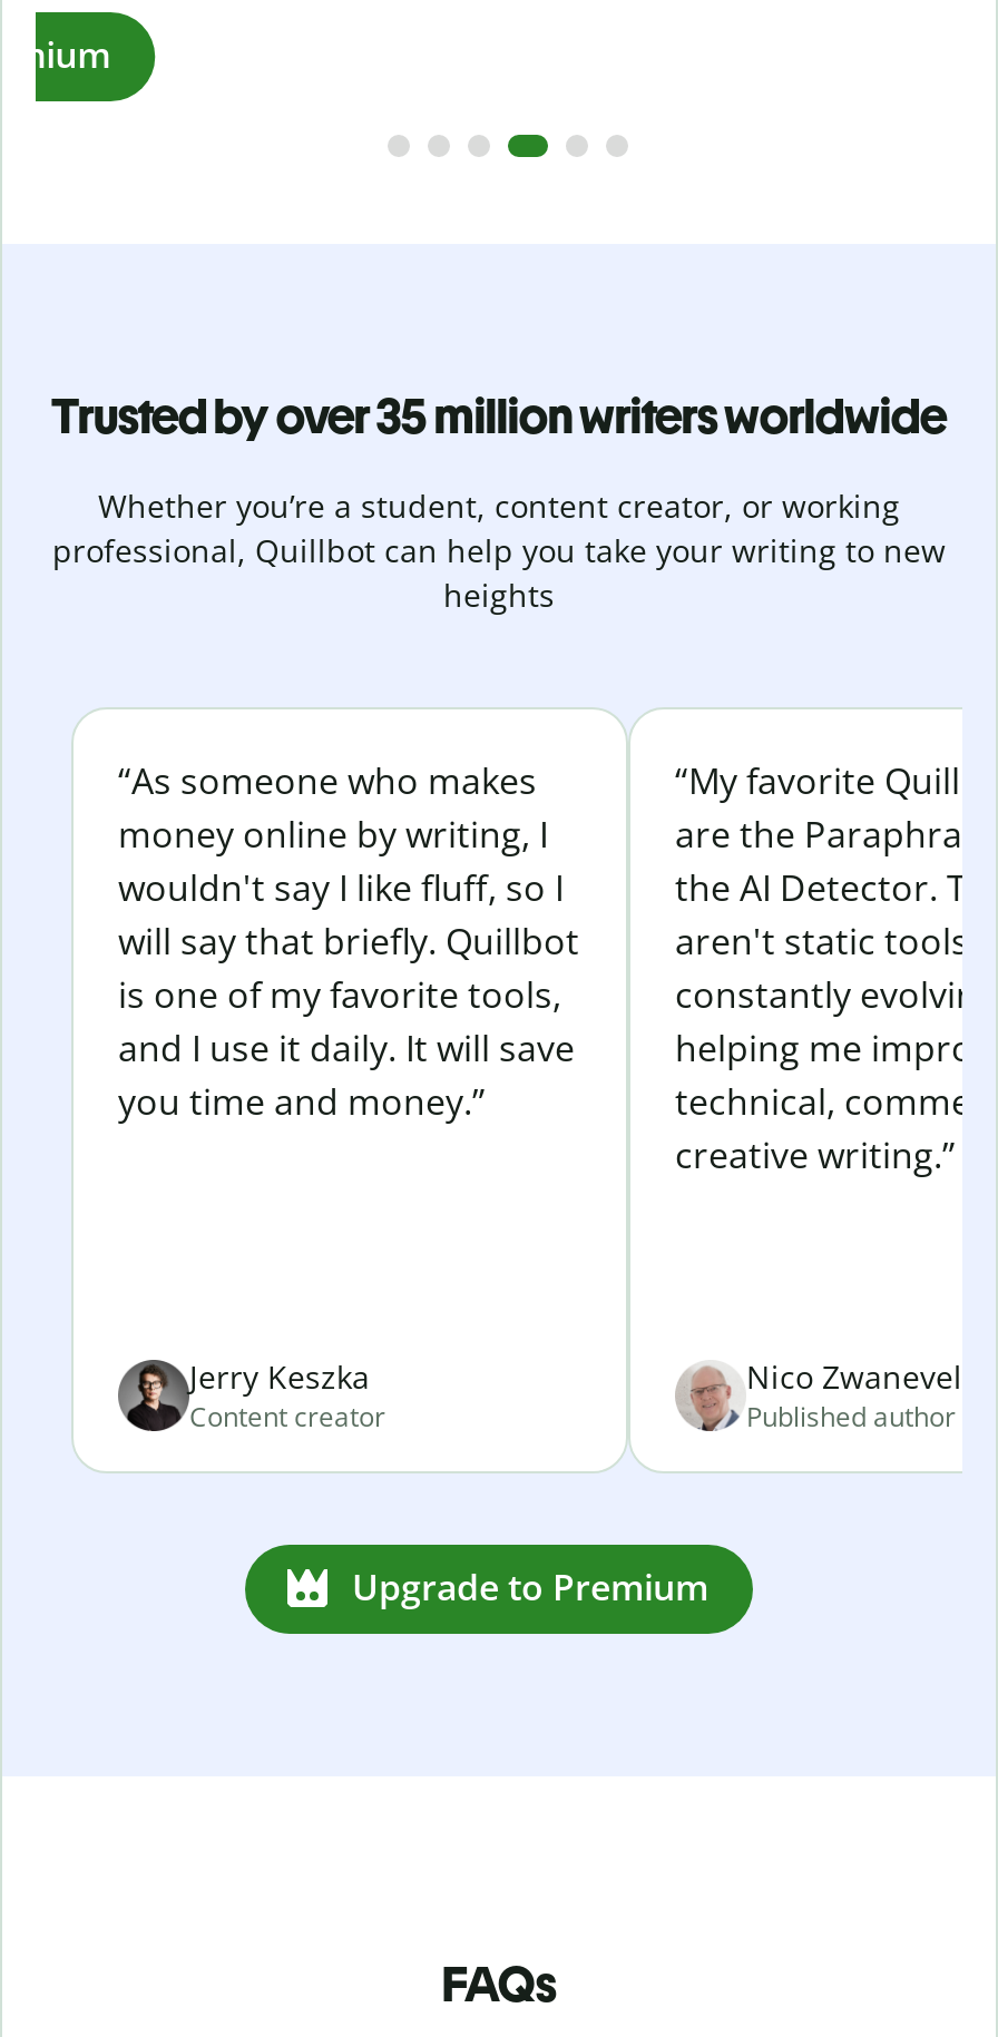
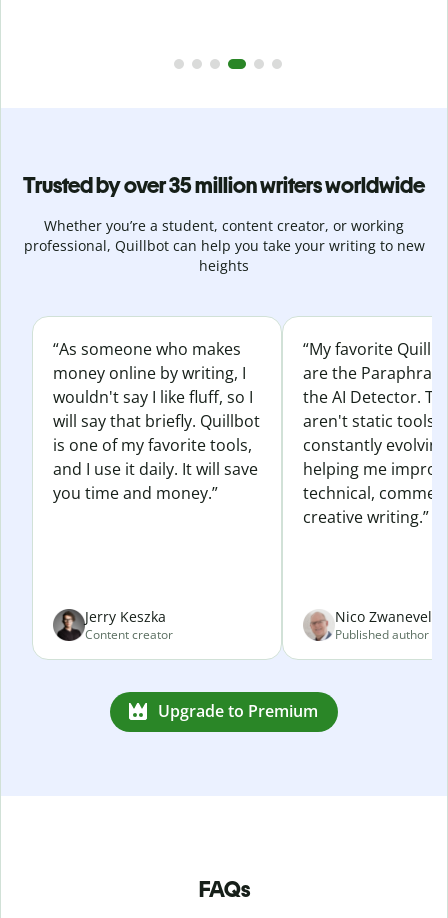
- [image]
